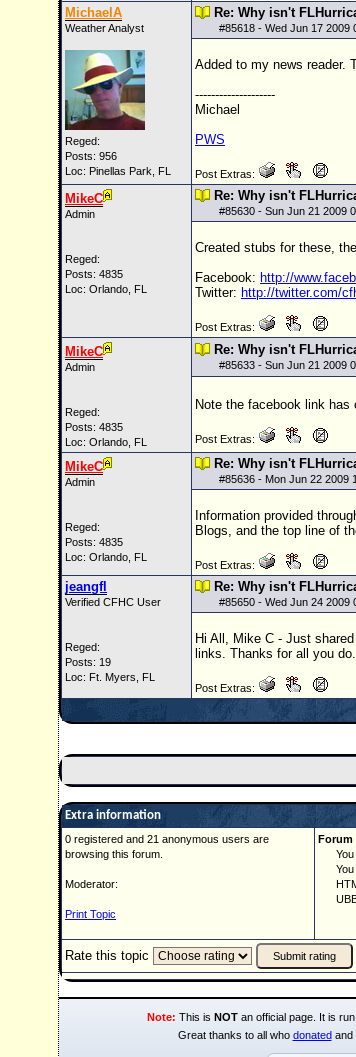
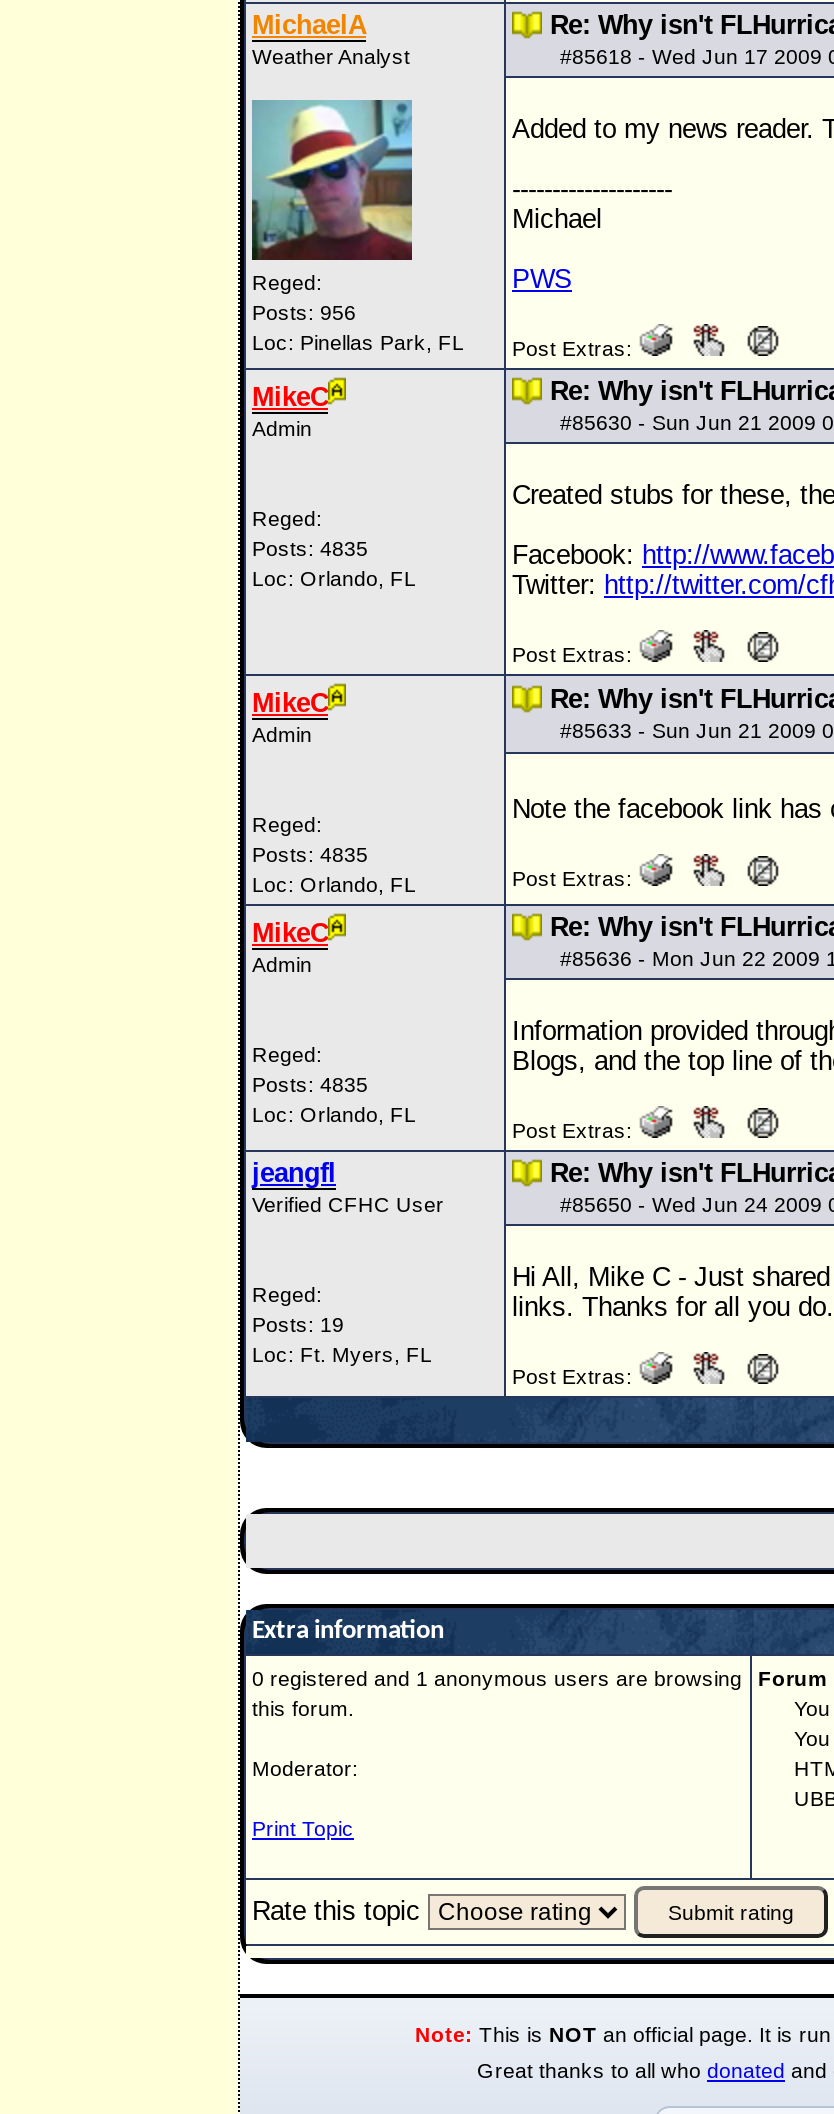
- 0 registered and 21 anonymous users are
- browsing this forum.
+ 0 registered and 1 anonymous users are browsing
+ this forum.
